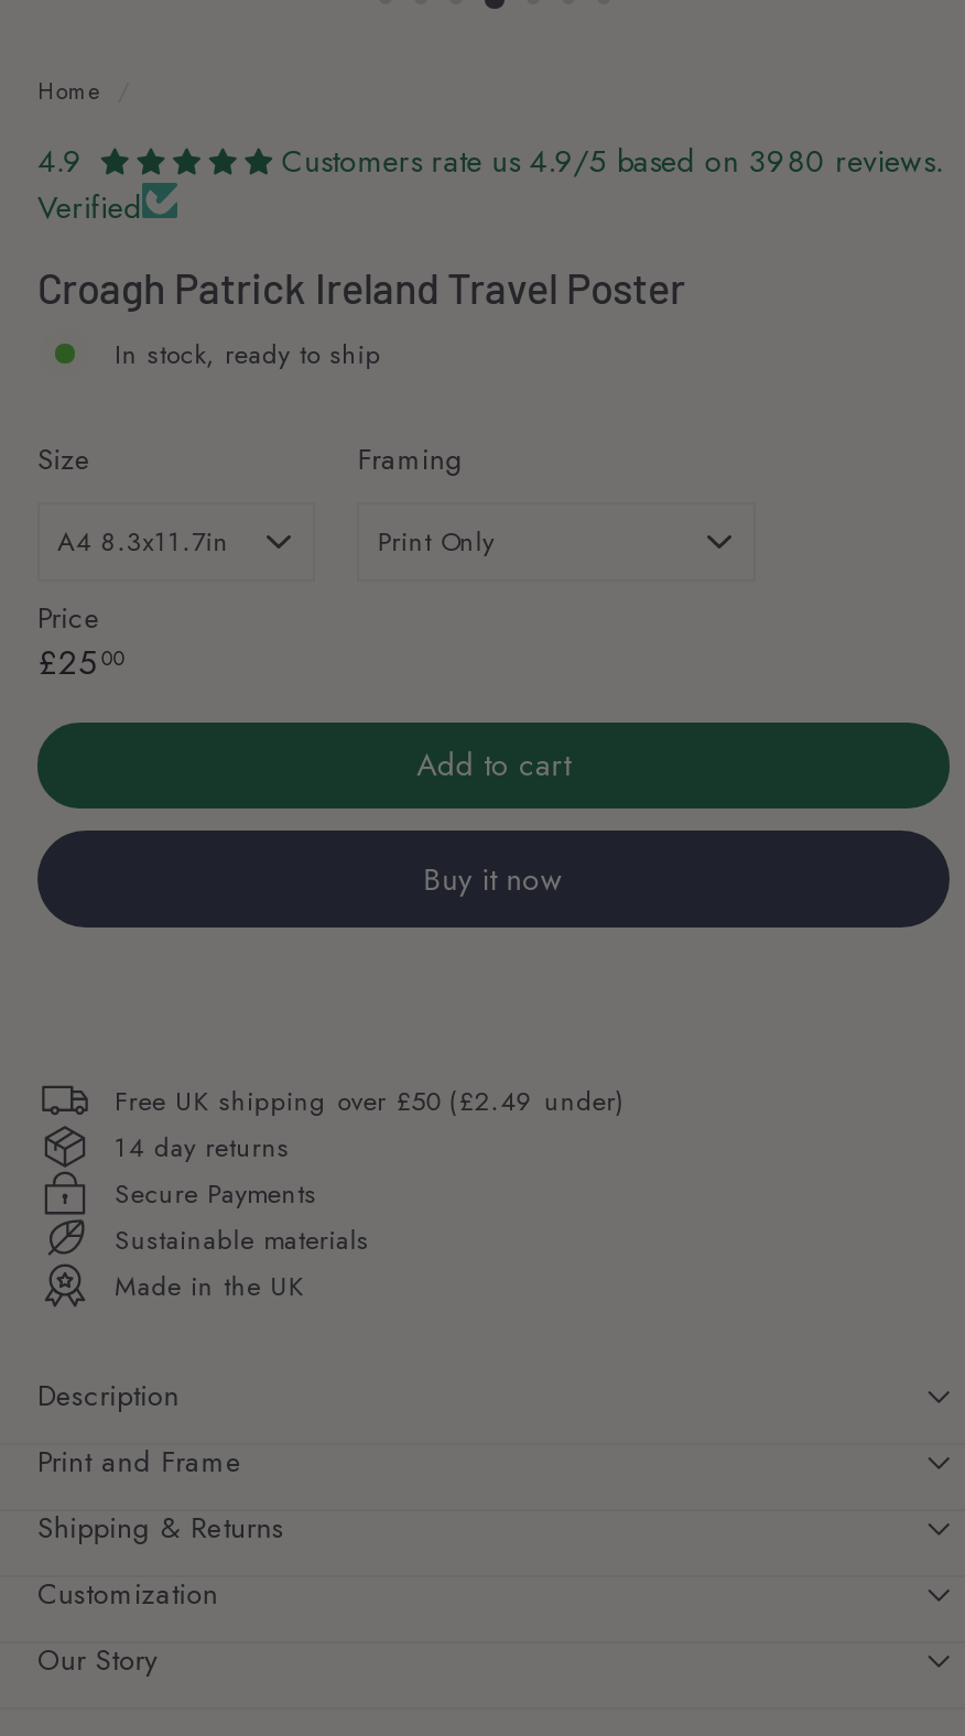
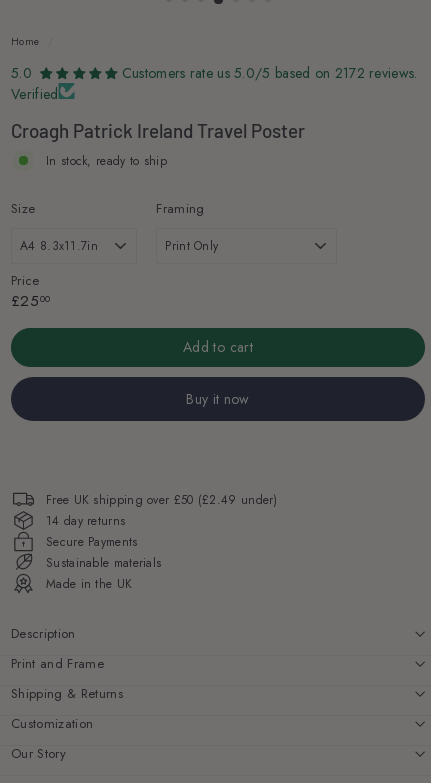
- 4.9
+ 5.0

- Customers rate us 4.9/5 based on 3980 reviews.
+ Customers rate us 5.0/5 based on 2172 reviews.
